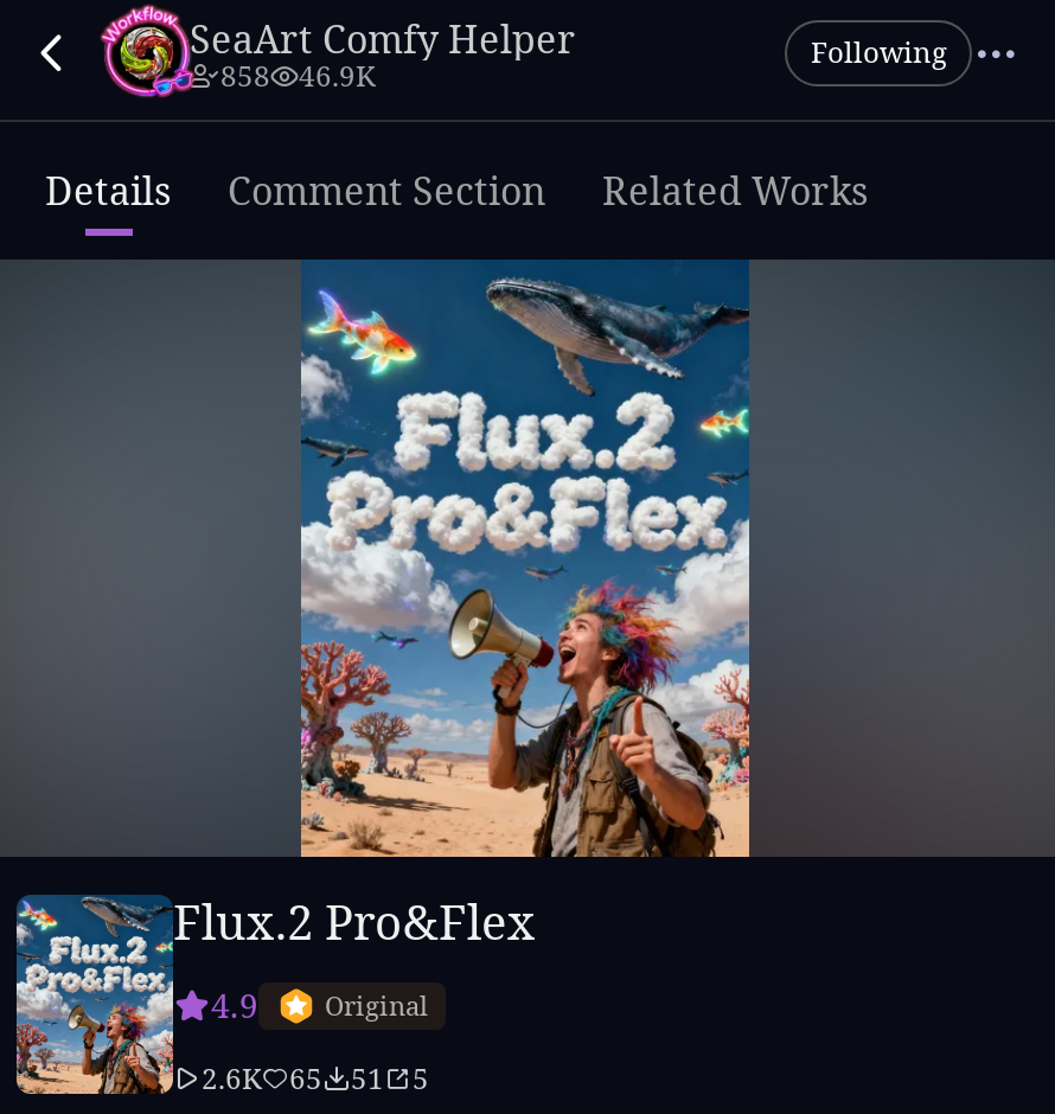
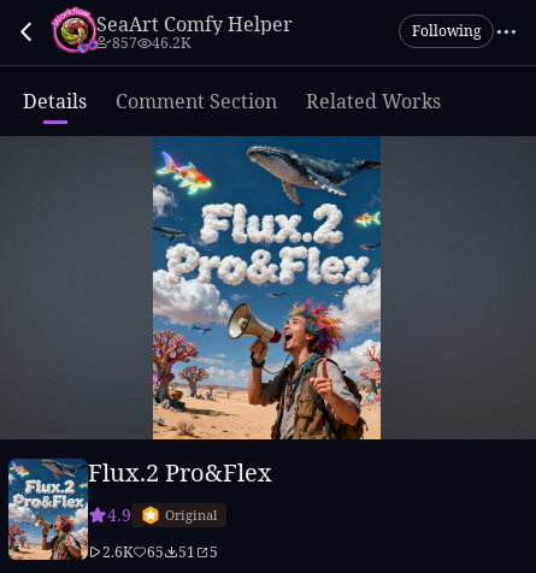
- 858
- 46.9K
+ 857
+ 46.2K
